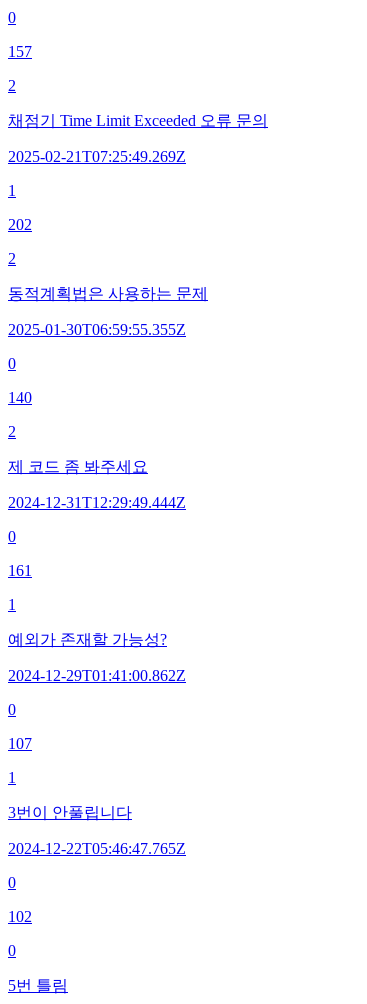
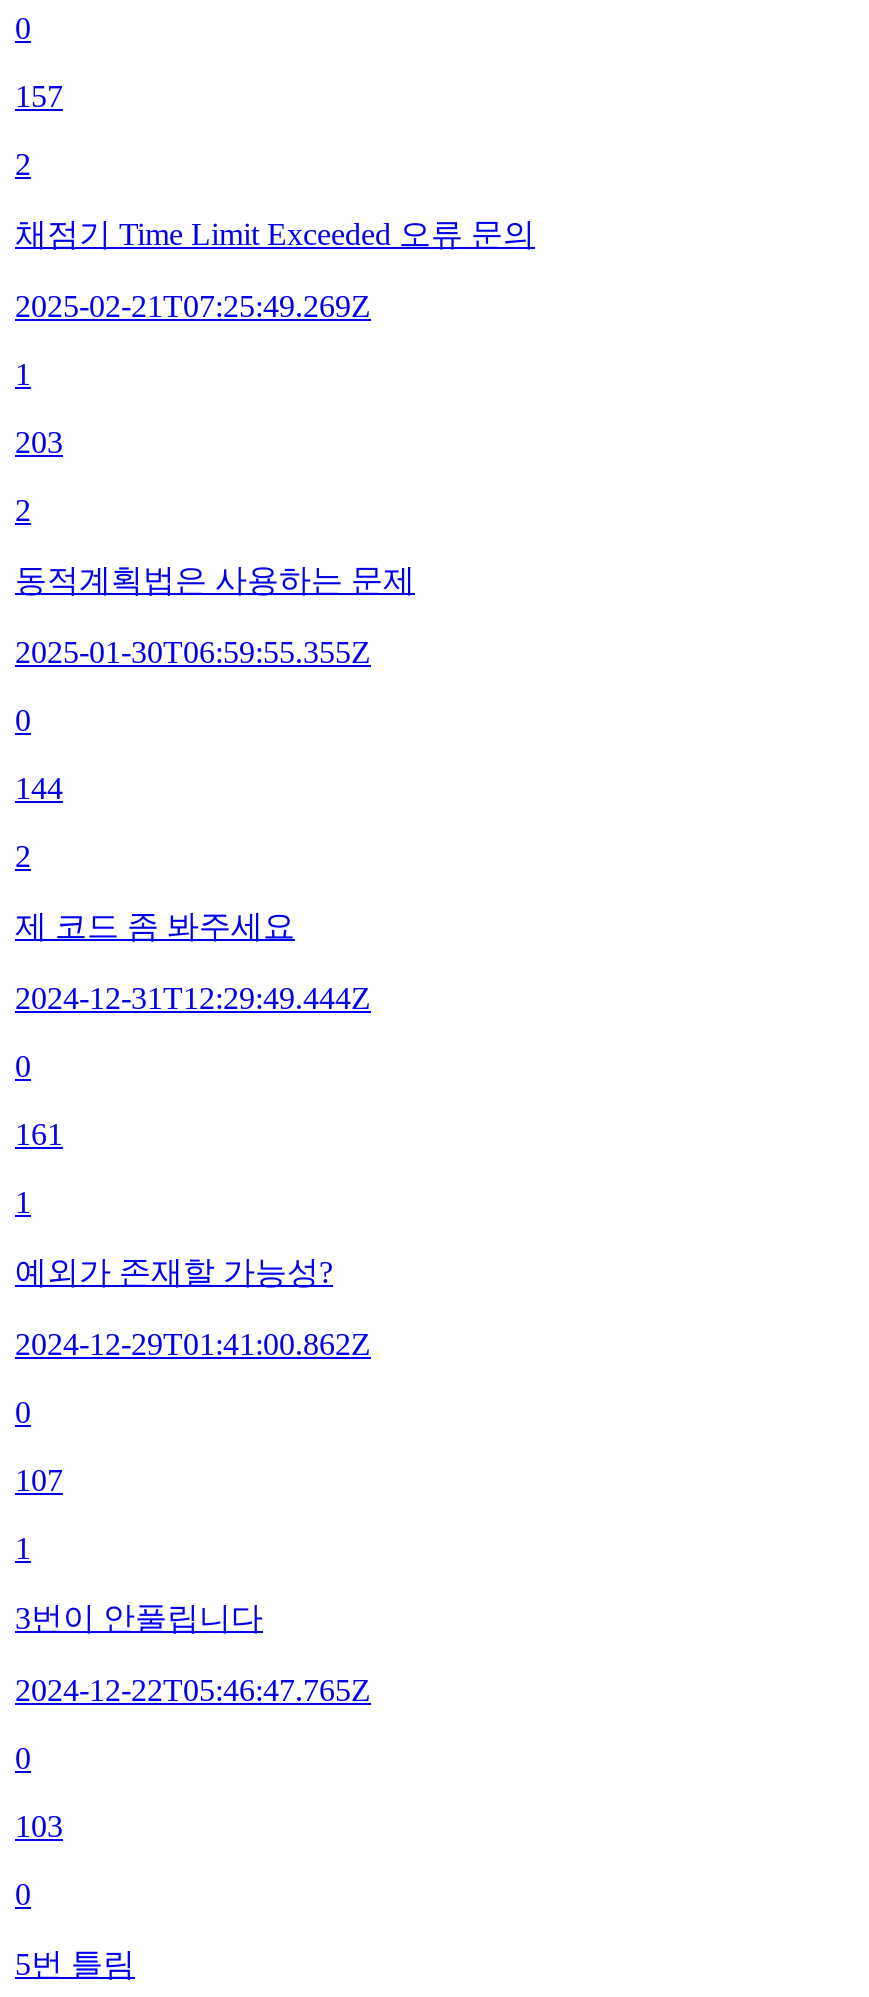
- 202
+ 203

- 140
+ 144

- 102
+ 103
